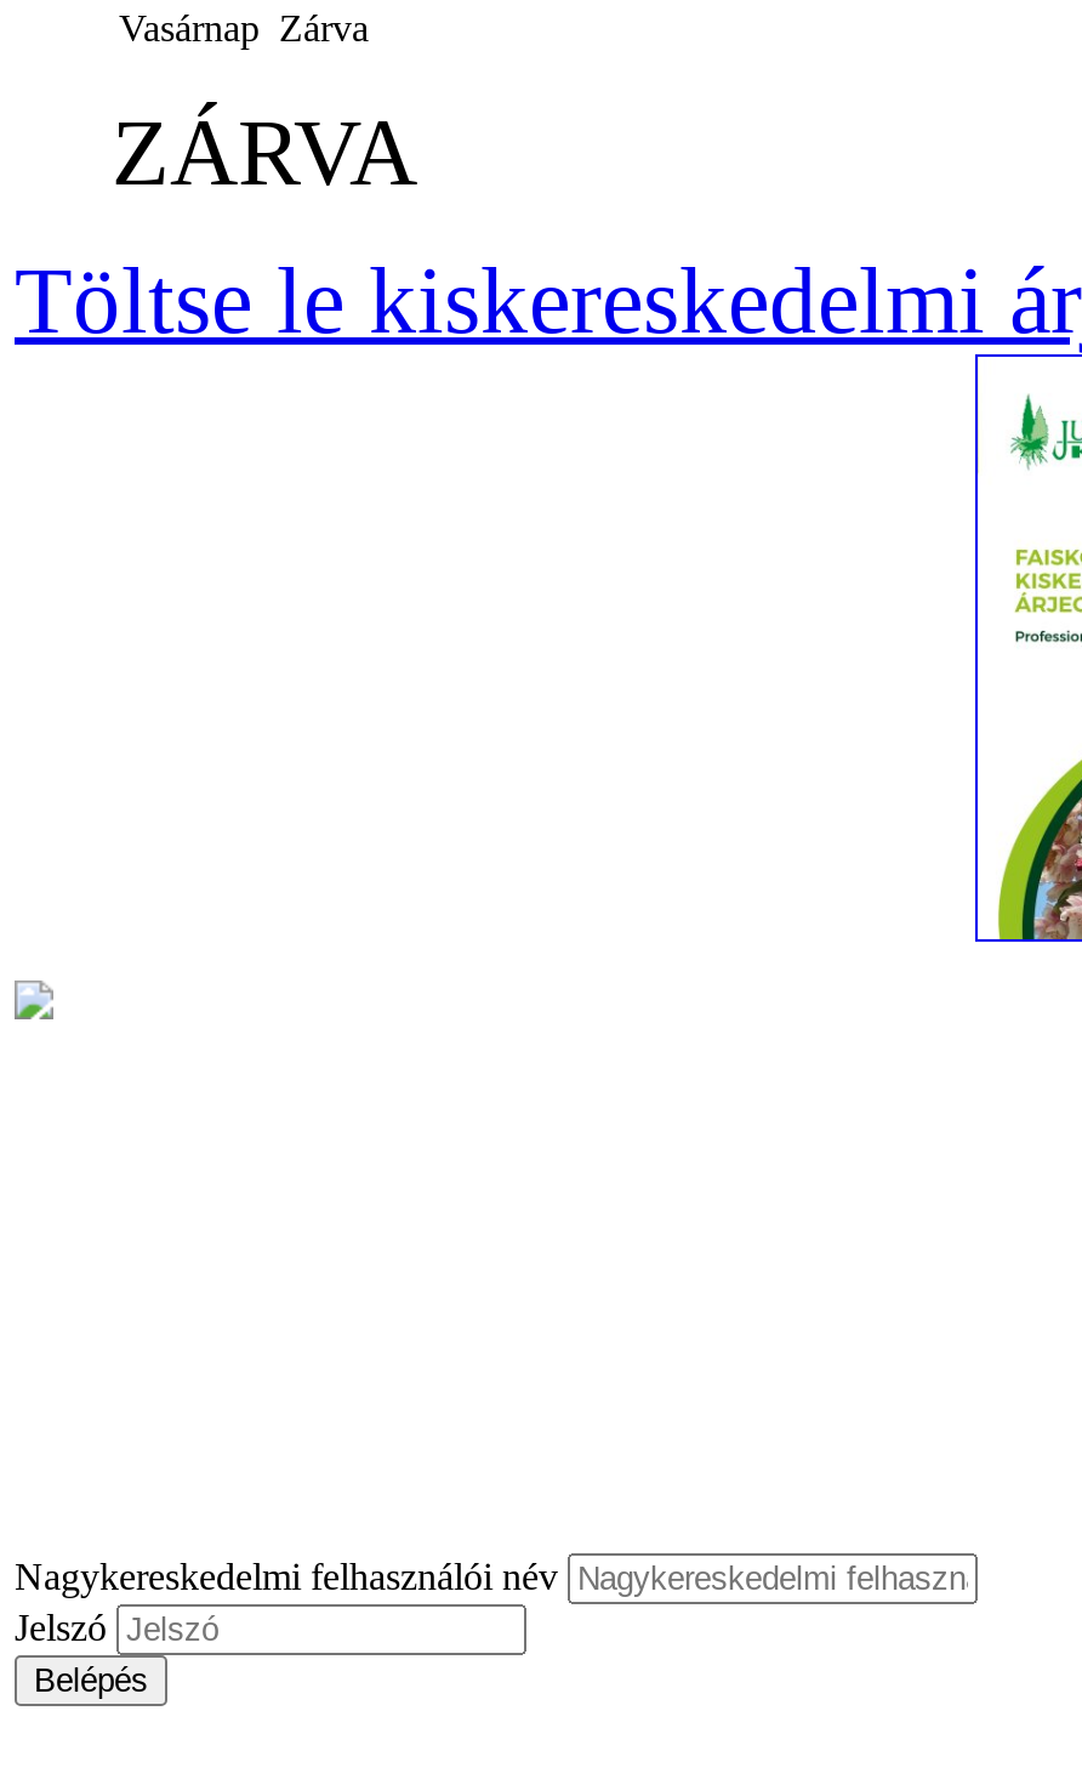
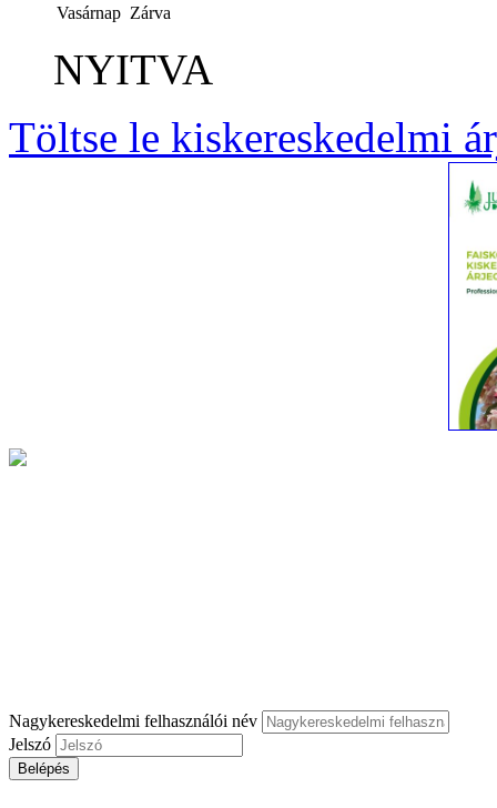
- ZÁRVA
+ NYITVA
